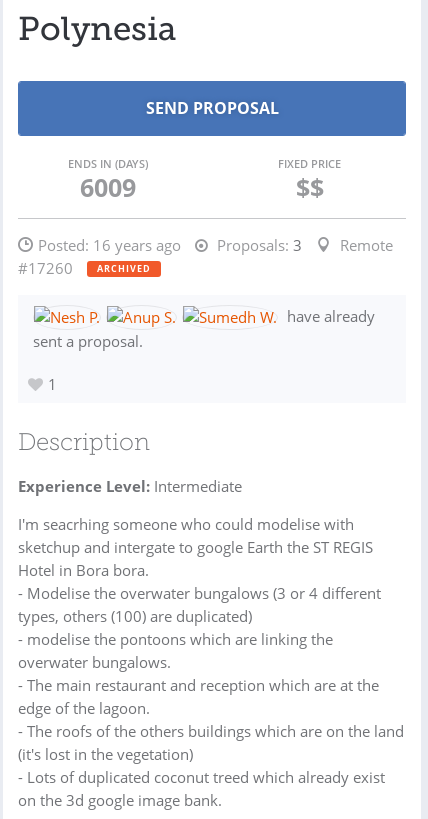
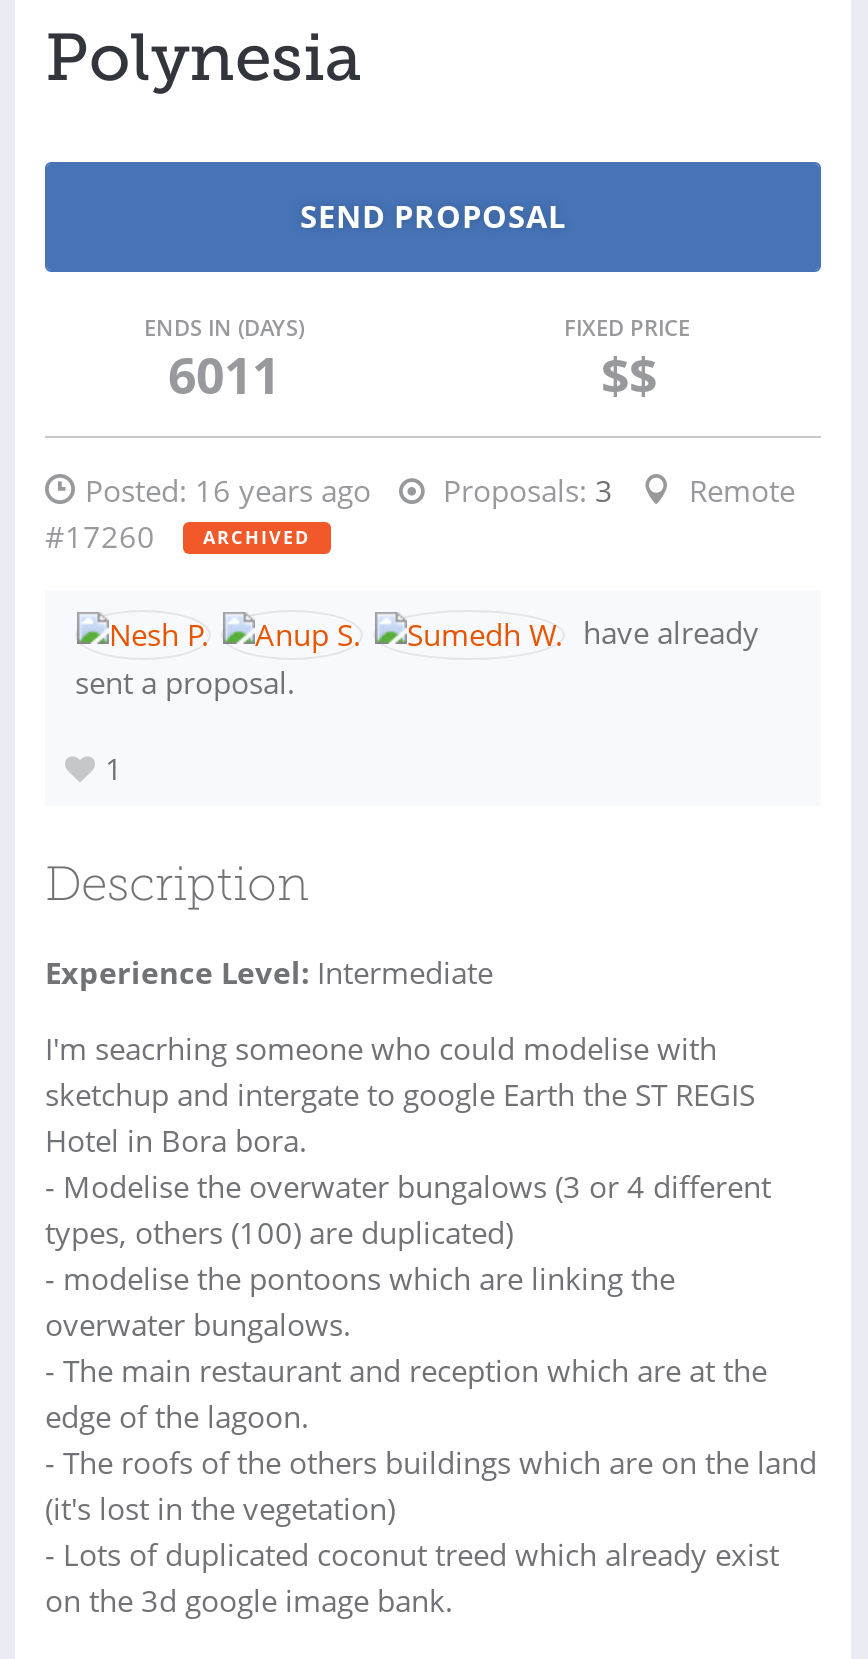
- 6009
+ 6011
